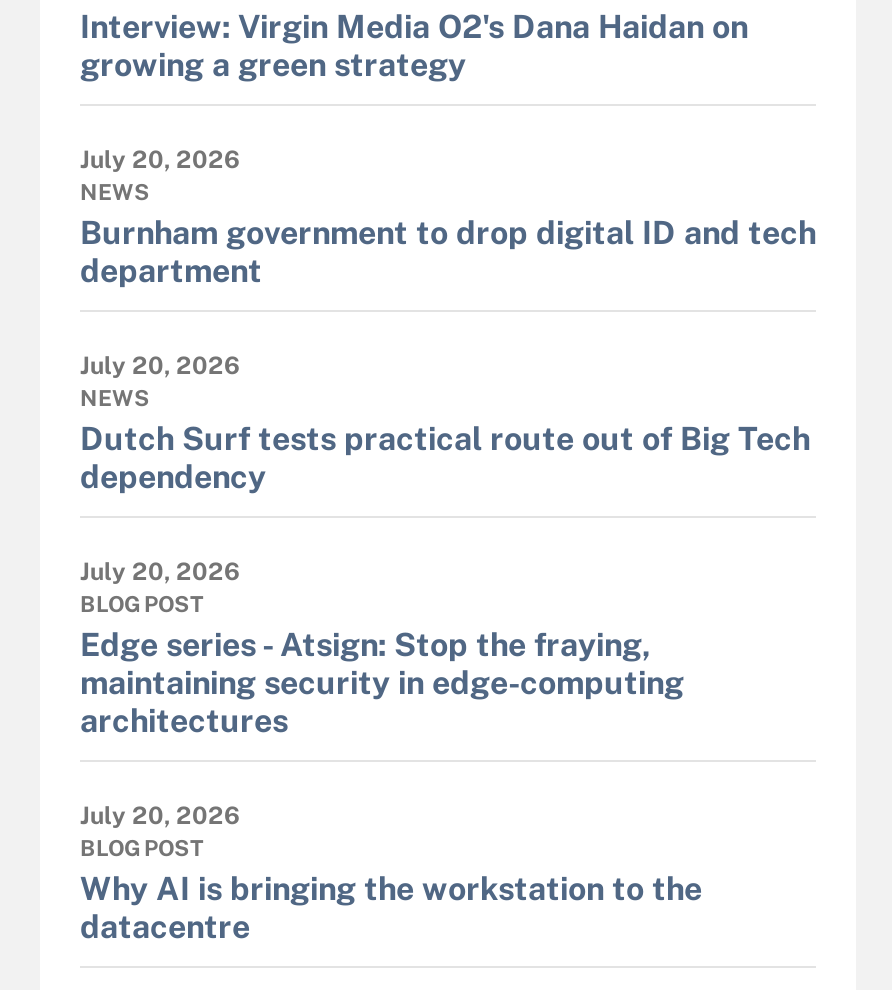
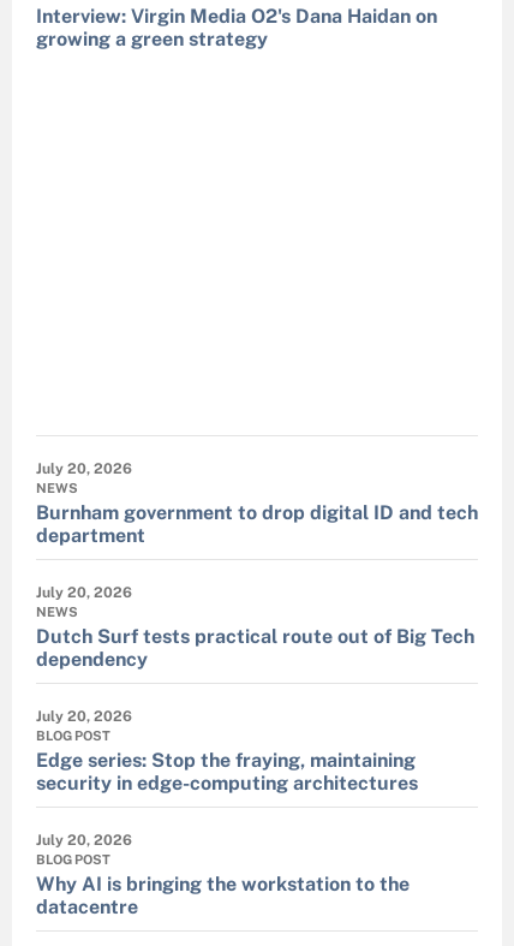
moved down: July 20, 2026 | NEWS | Burnham government to drop digital ID and tech | ... | July 20, 2026 | BLOG POST

- Edge series - Atsign: Stop the fraying,
- maintaining security in edge-computing
- architectures
+ Edge series: Stop the fraying, maintaining
+ security in edge-computing architectures
